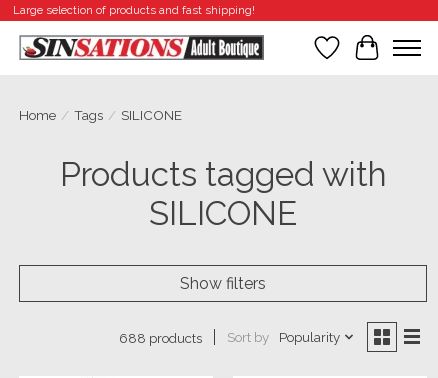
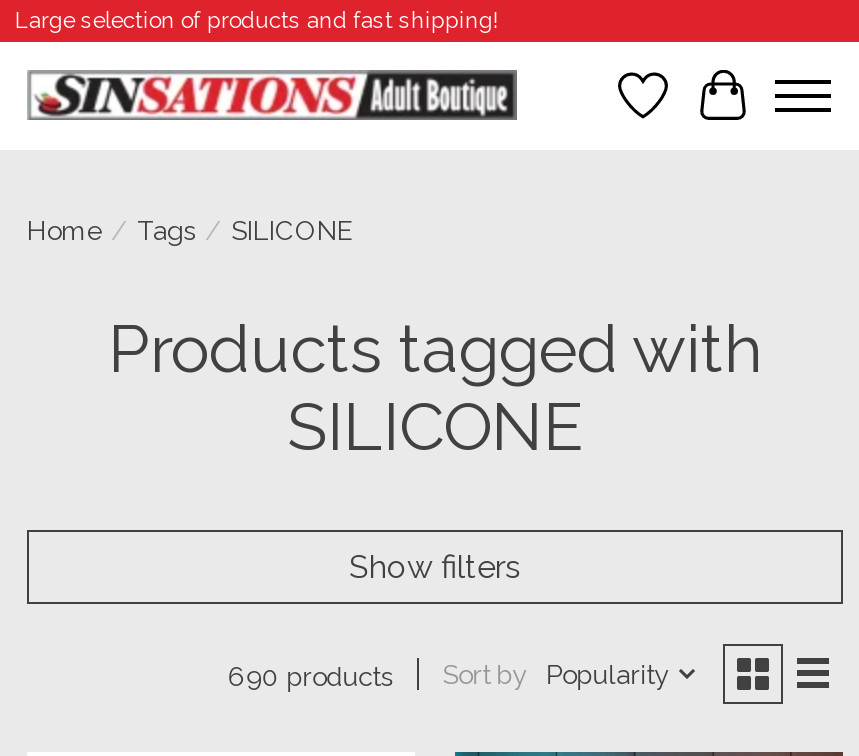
- 688 products Sort by Popularity
+ 690 products Sort by Popularity
